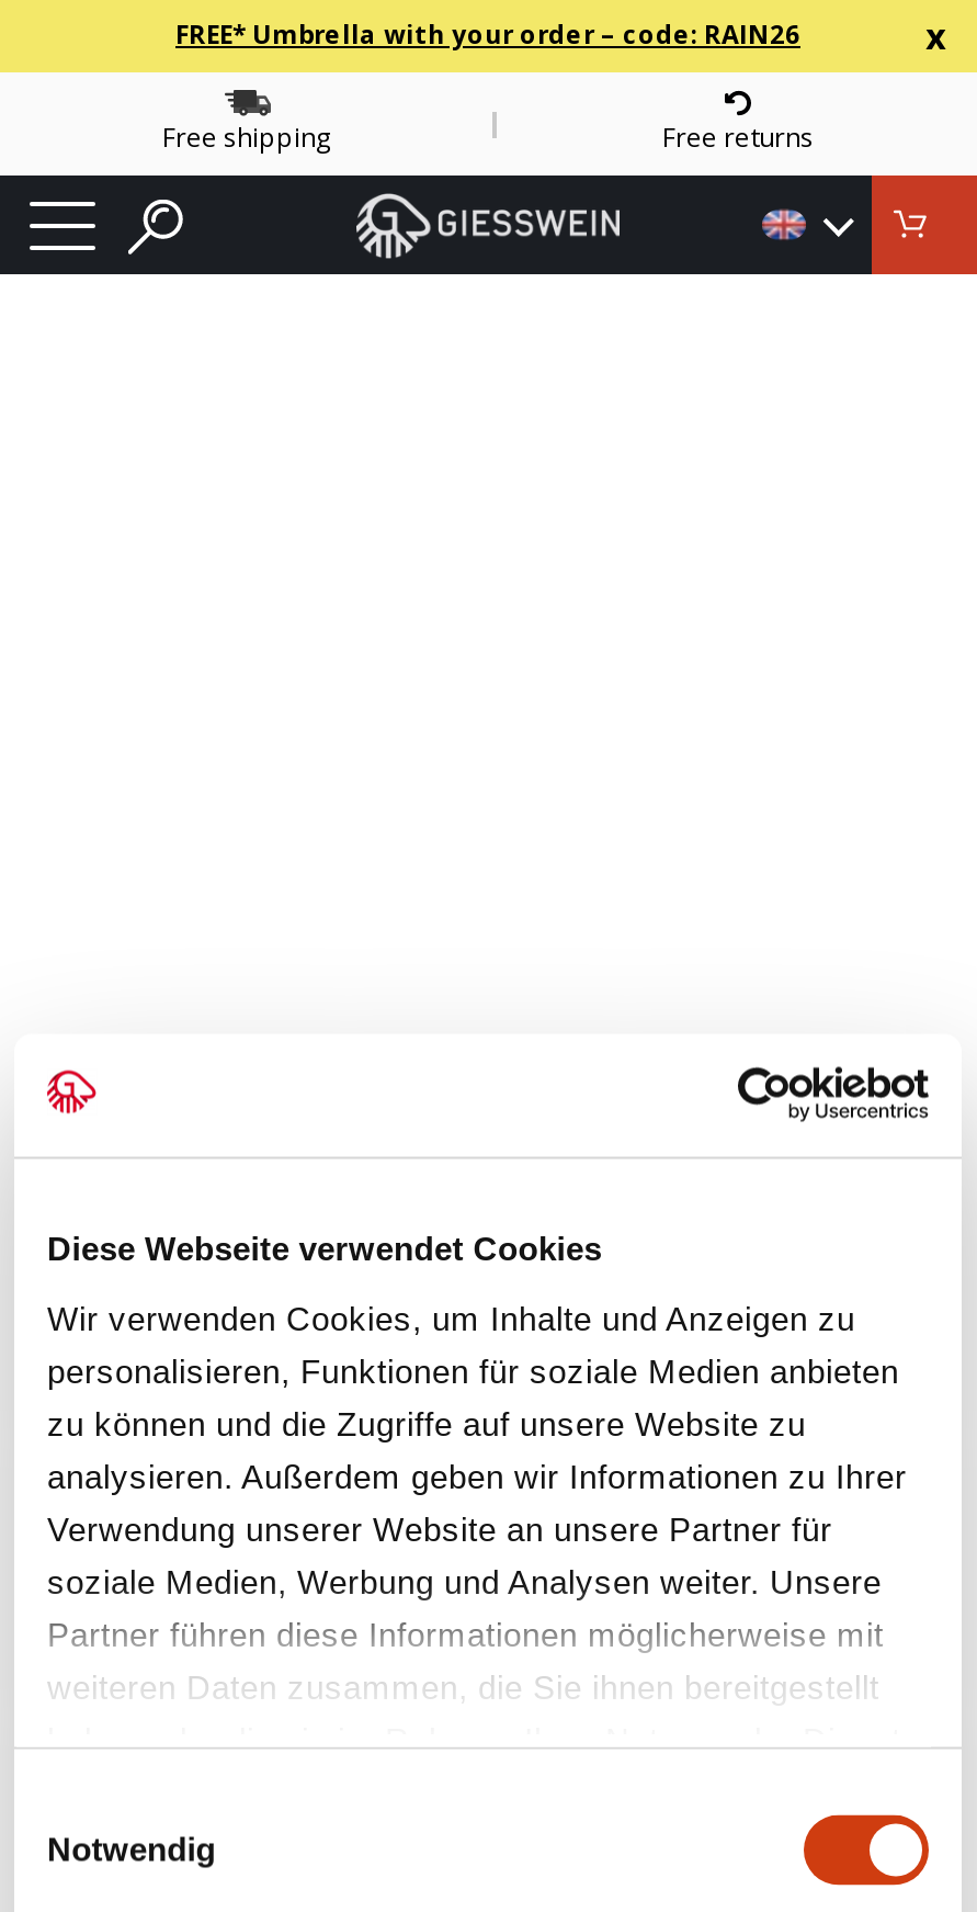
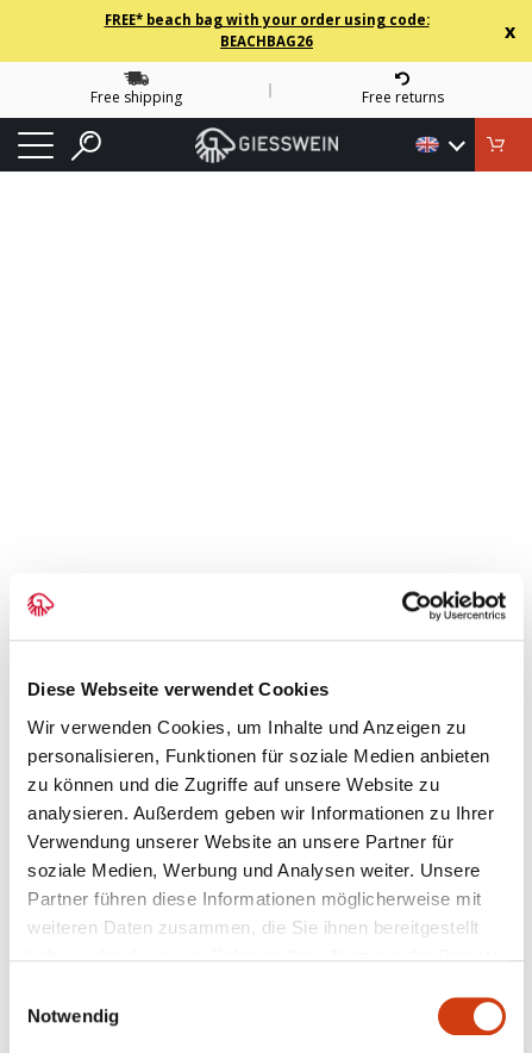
- FREE* Umbrella with your order – code: RAIN26
+ FREE* beach bag with your order using code:
+ BEACHBAG26
